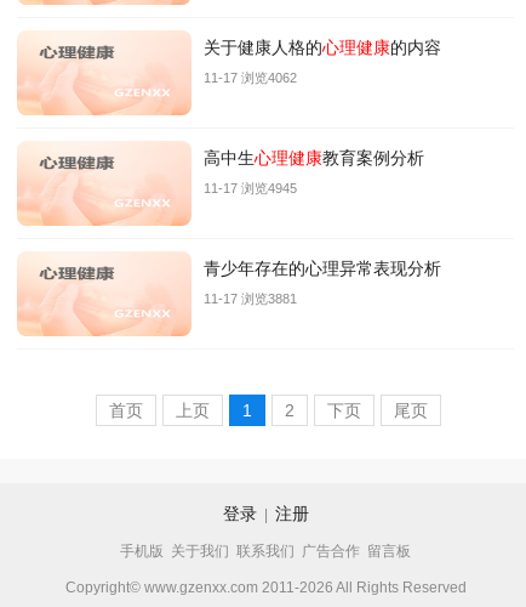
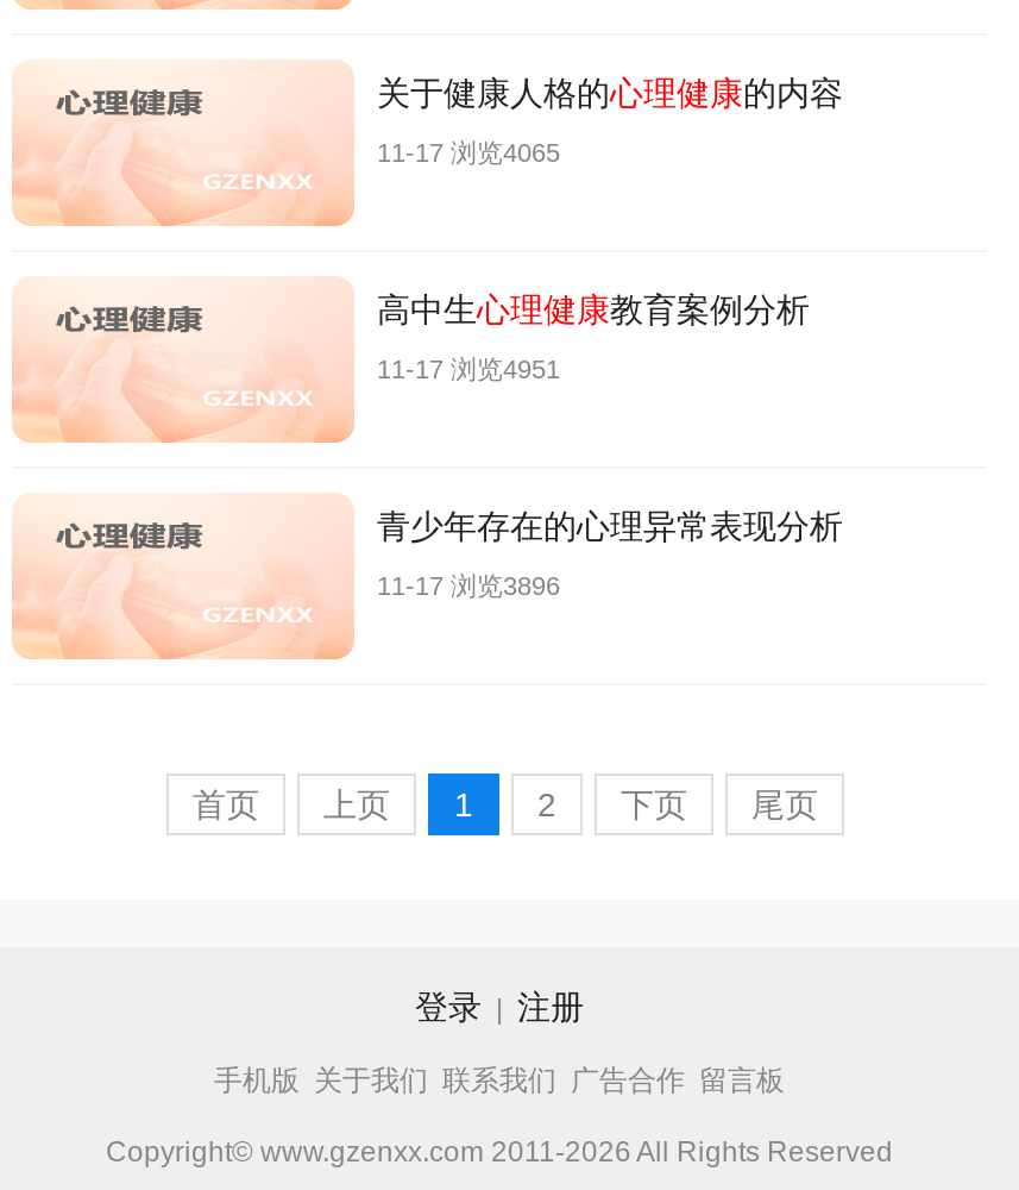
- 11-17 浏览4062
+ 11-17 浏览4065

- 11-17 浏览4945
+ 11-17 浏览4951

- 11-17 浏览3881
+ 11-17 浏览3896
